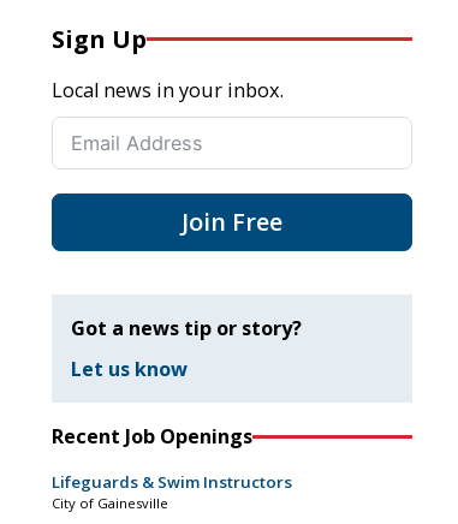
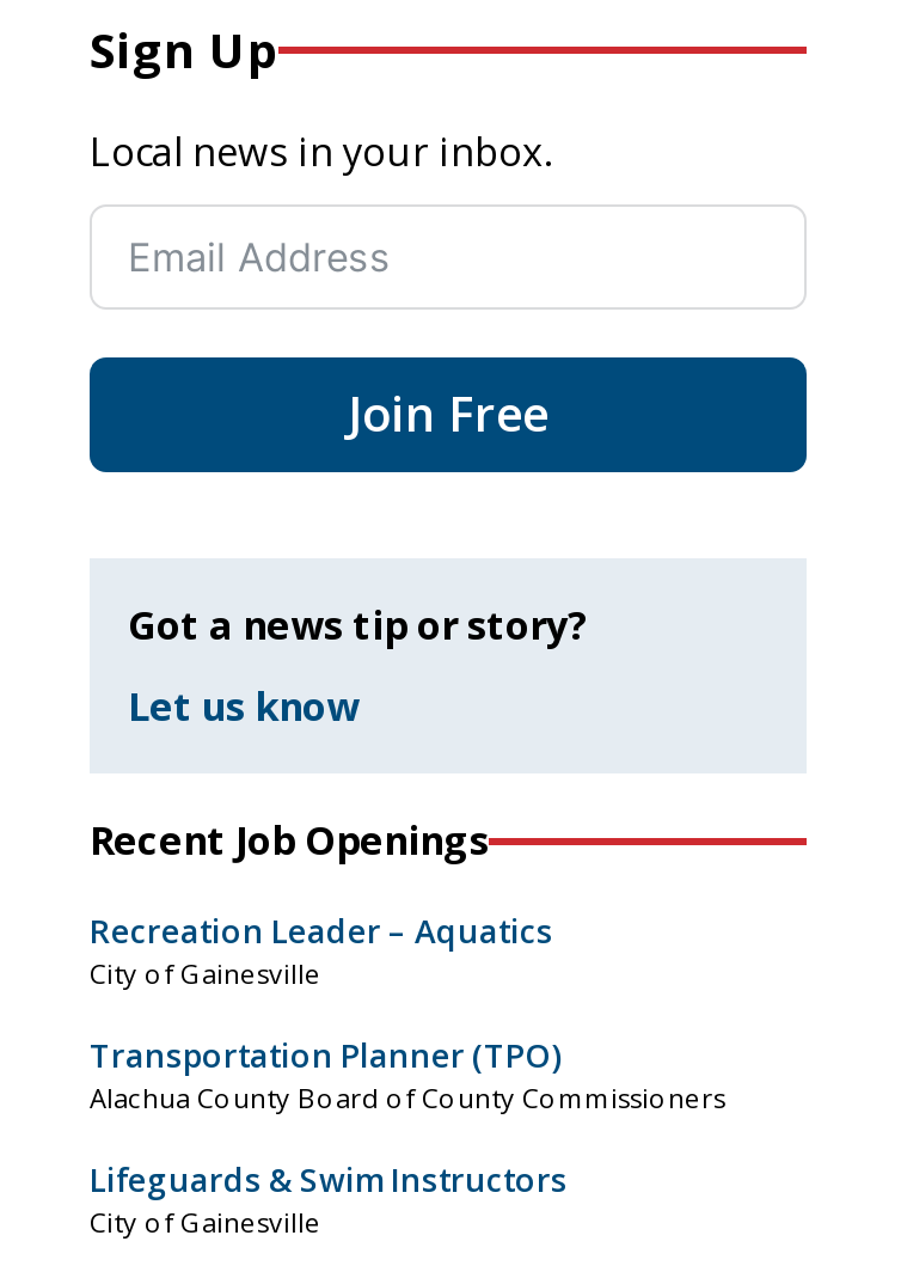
+ Recreation Leader – Aquatics
+ City of Gainesville
+ Transportation Planner (TPO)
+ Alachua County Board of County Commissioners
